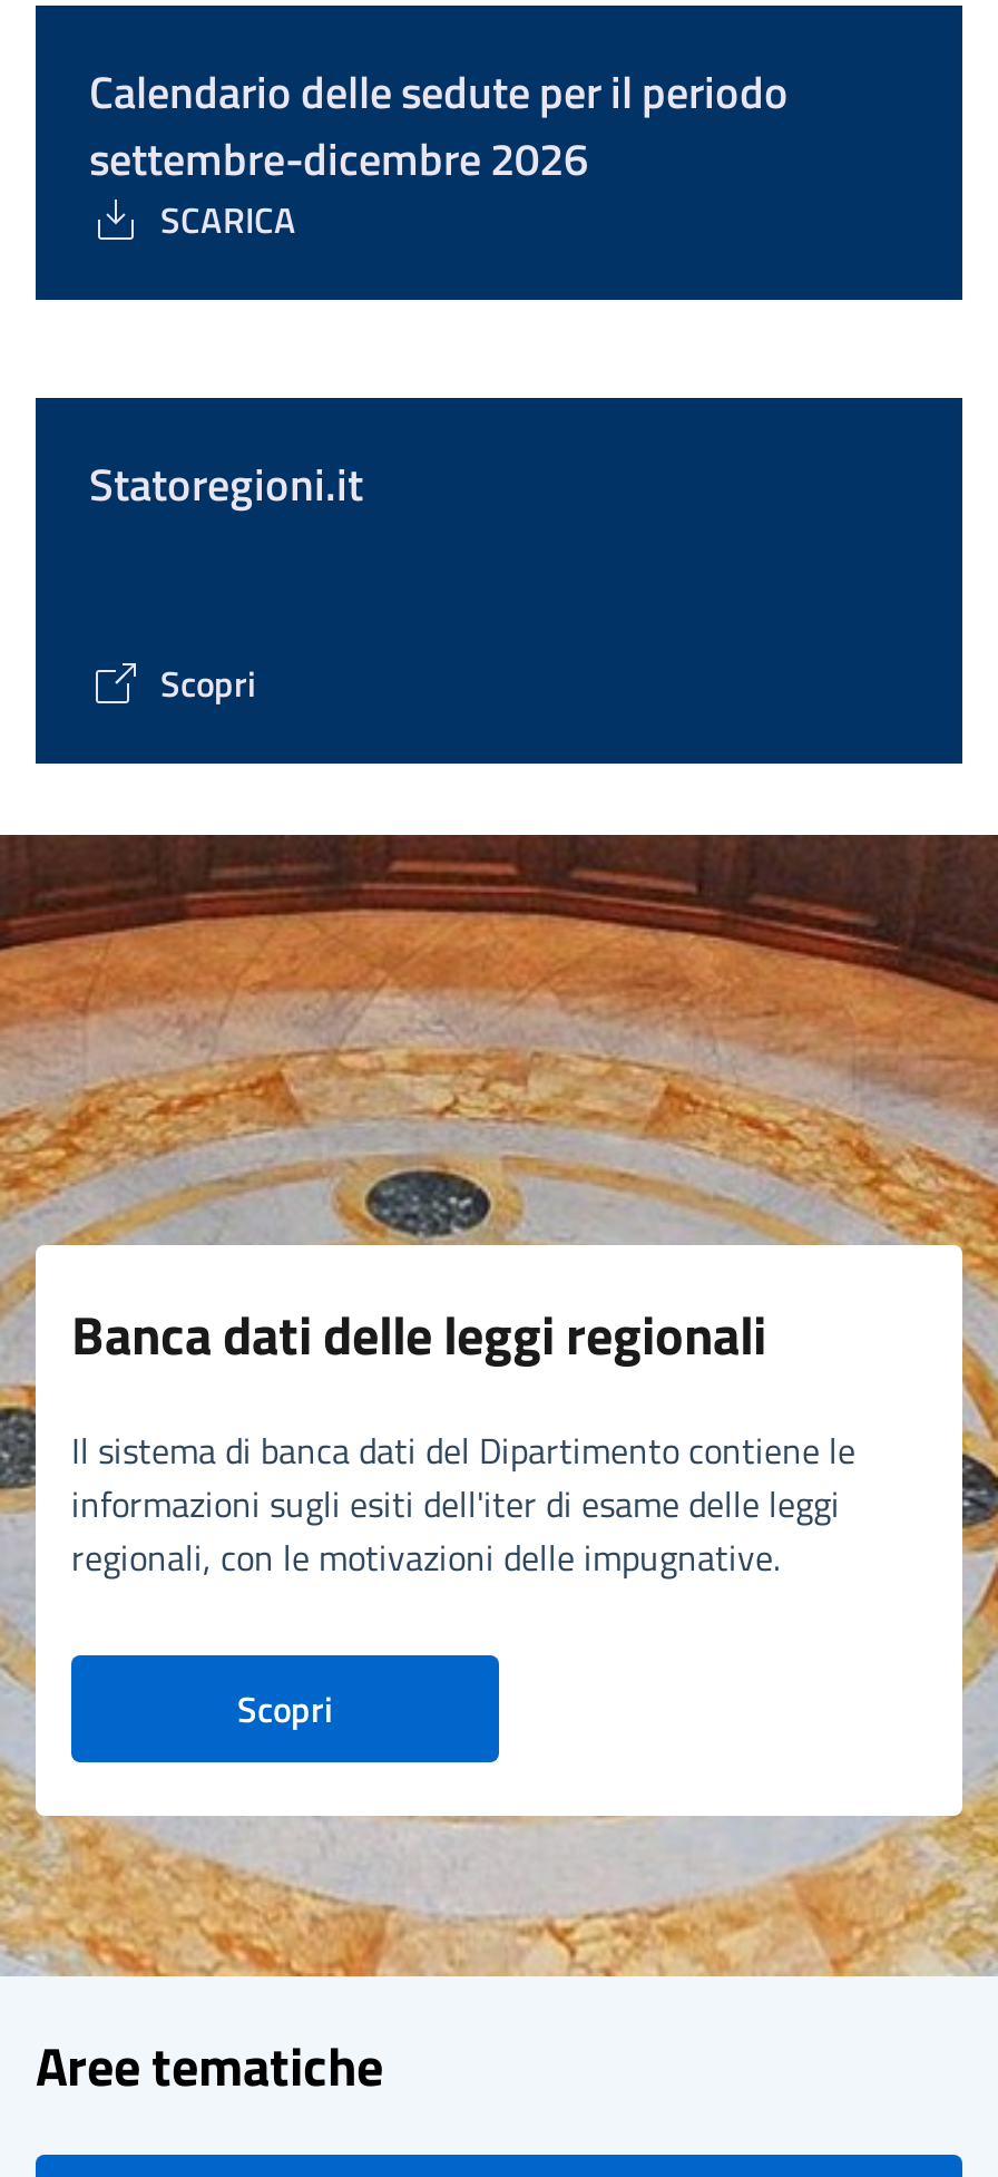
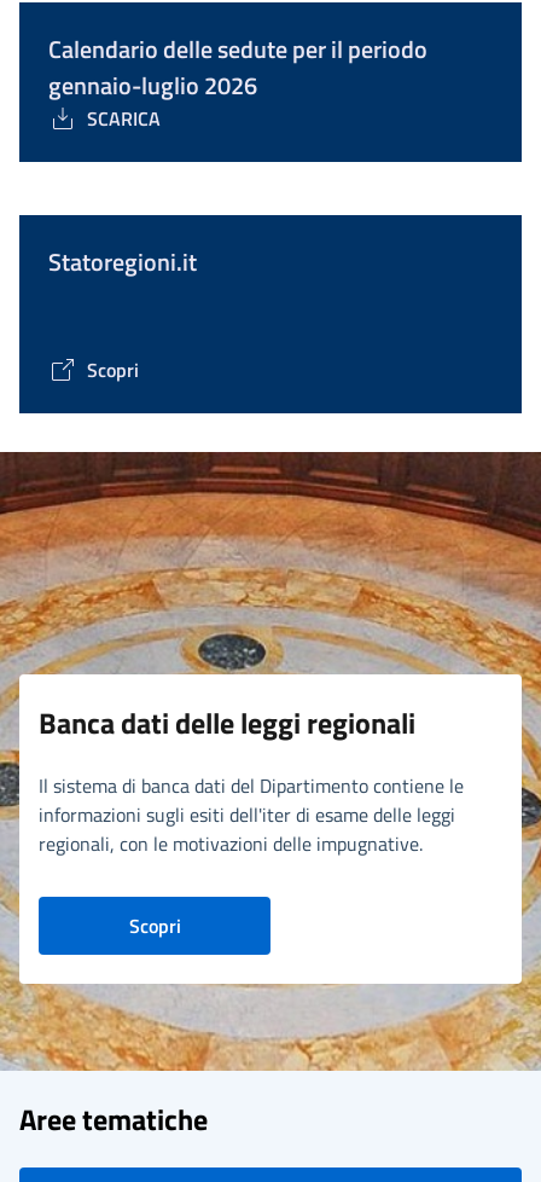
- settembre-dicembre 2026
+ gennaio-luglio 2026
